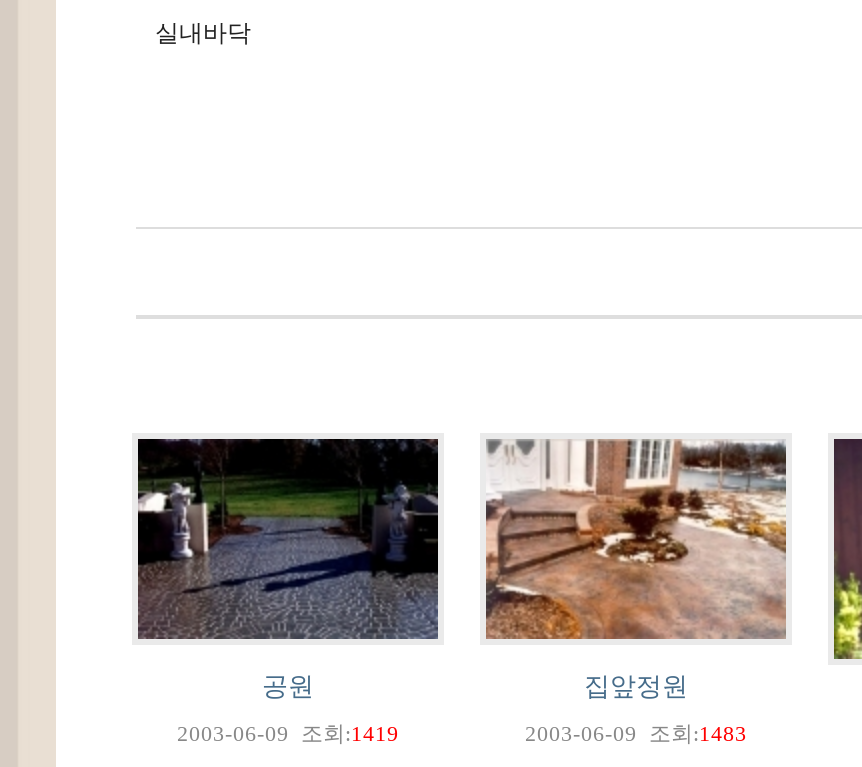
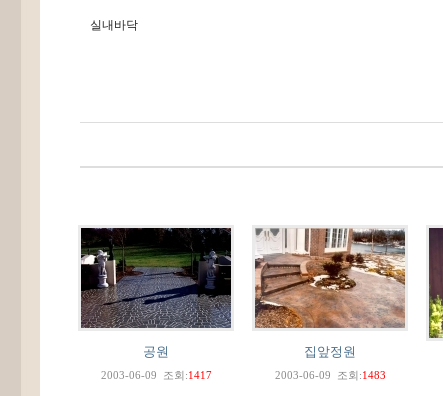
- 2003-06-09 조회: 1419
+ 2003-06-09 조회: 1417
